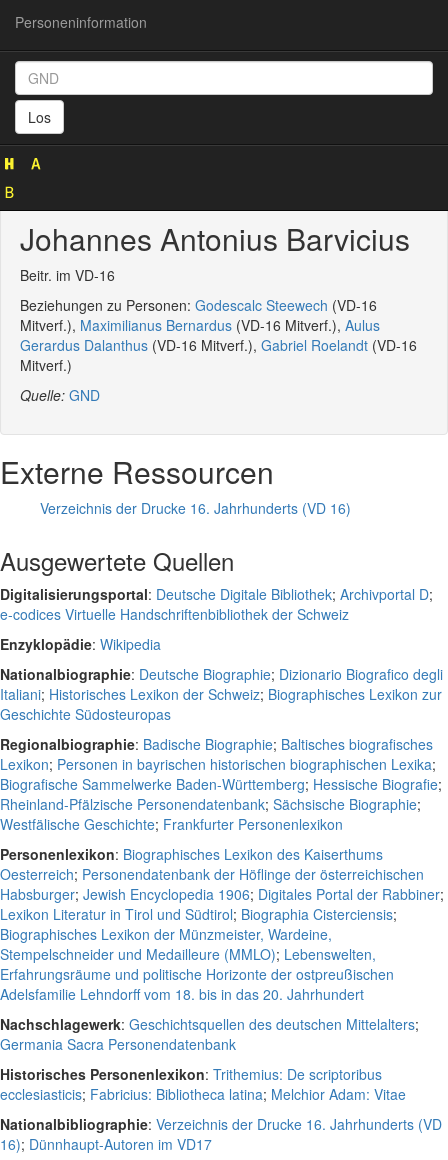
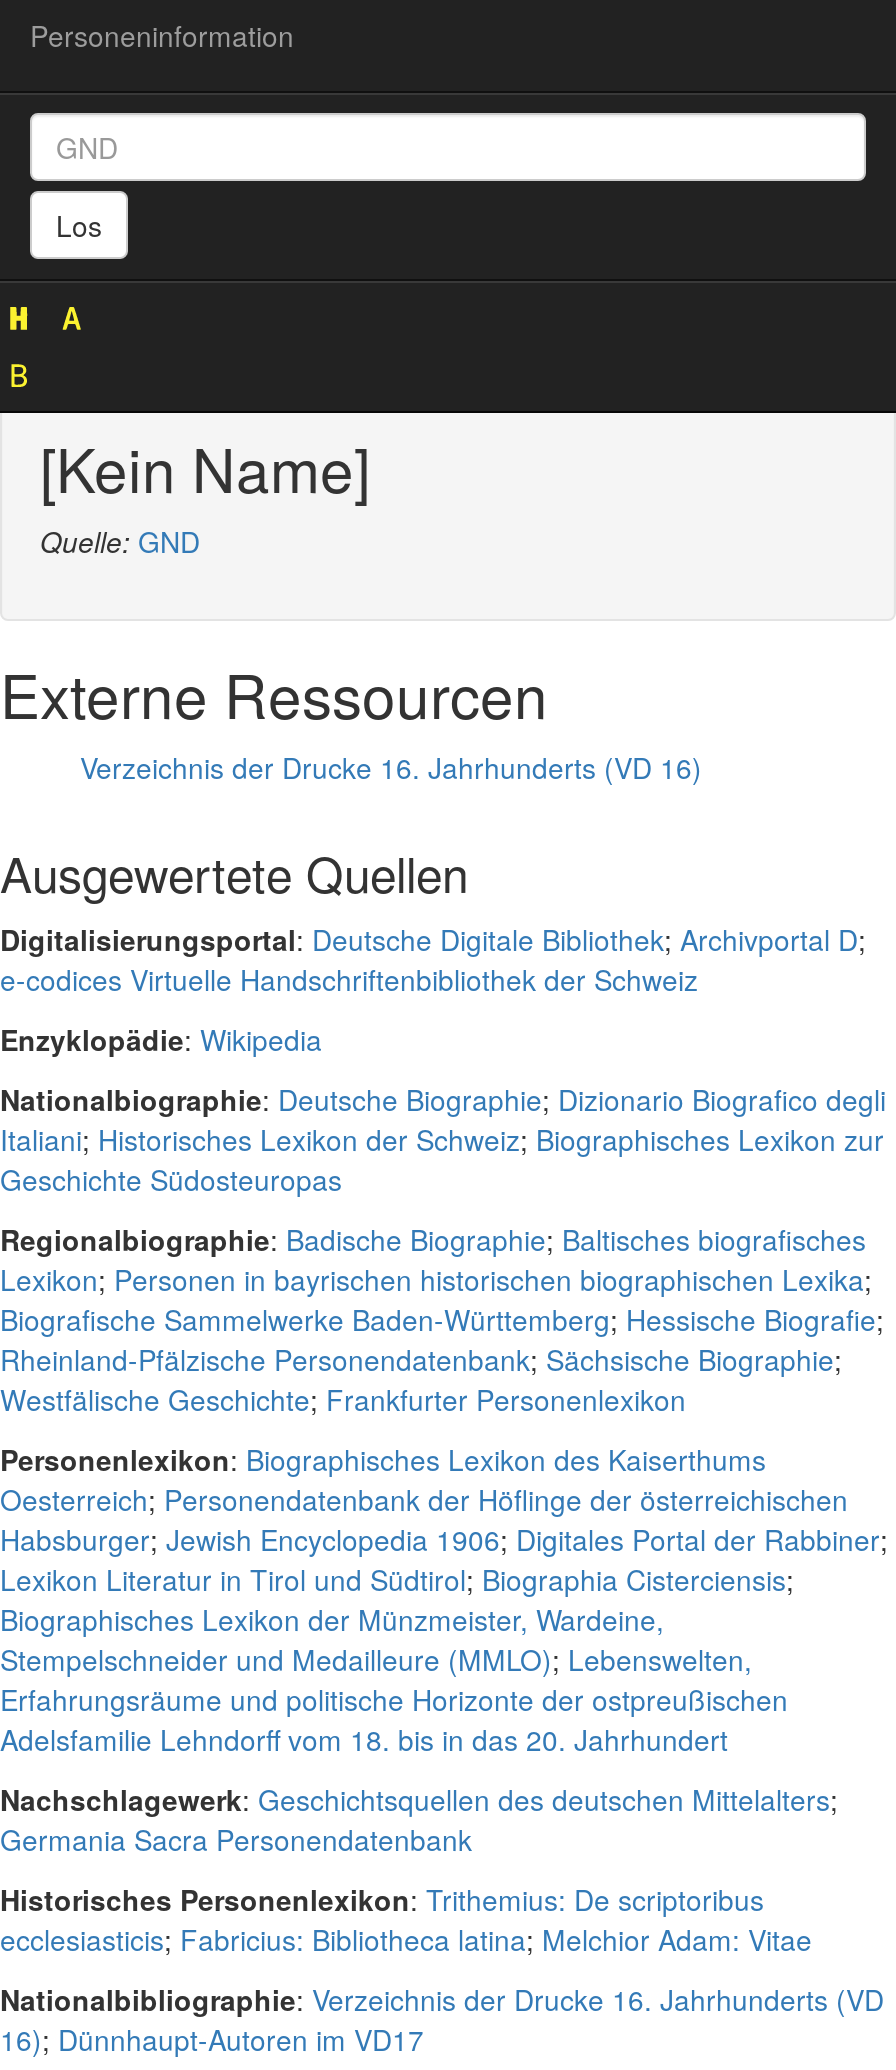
- Johannes Antonius Barvicius
- Beitr. im VD-16
- Beziehungen zu Personen: Godescalc Steewech (VD-16
- Mitverf.), Maximilianus Bernardus (VD-16 Mitverf.), Aulus
- Gerardus Dalanthus (VD-16 Mitverf.), Gabriel Roelandt (VD-16
- Mitverf.)
+ [Kein Name]
